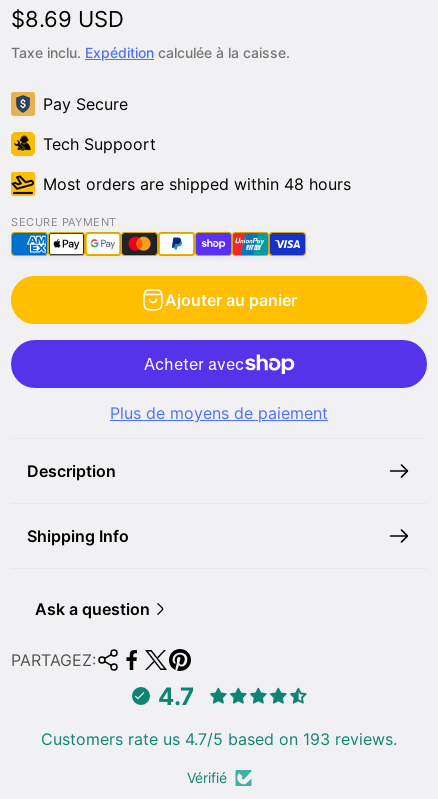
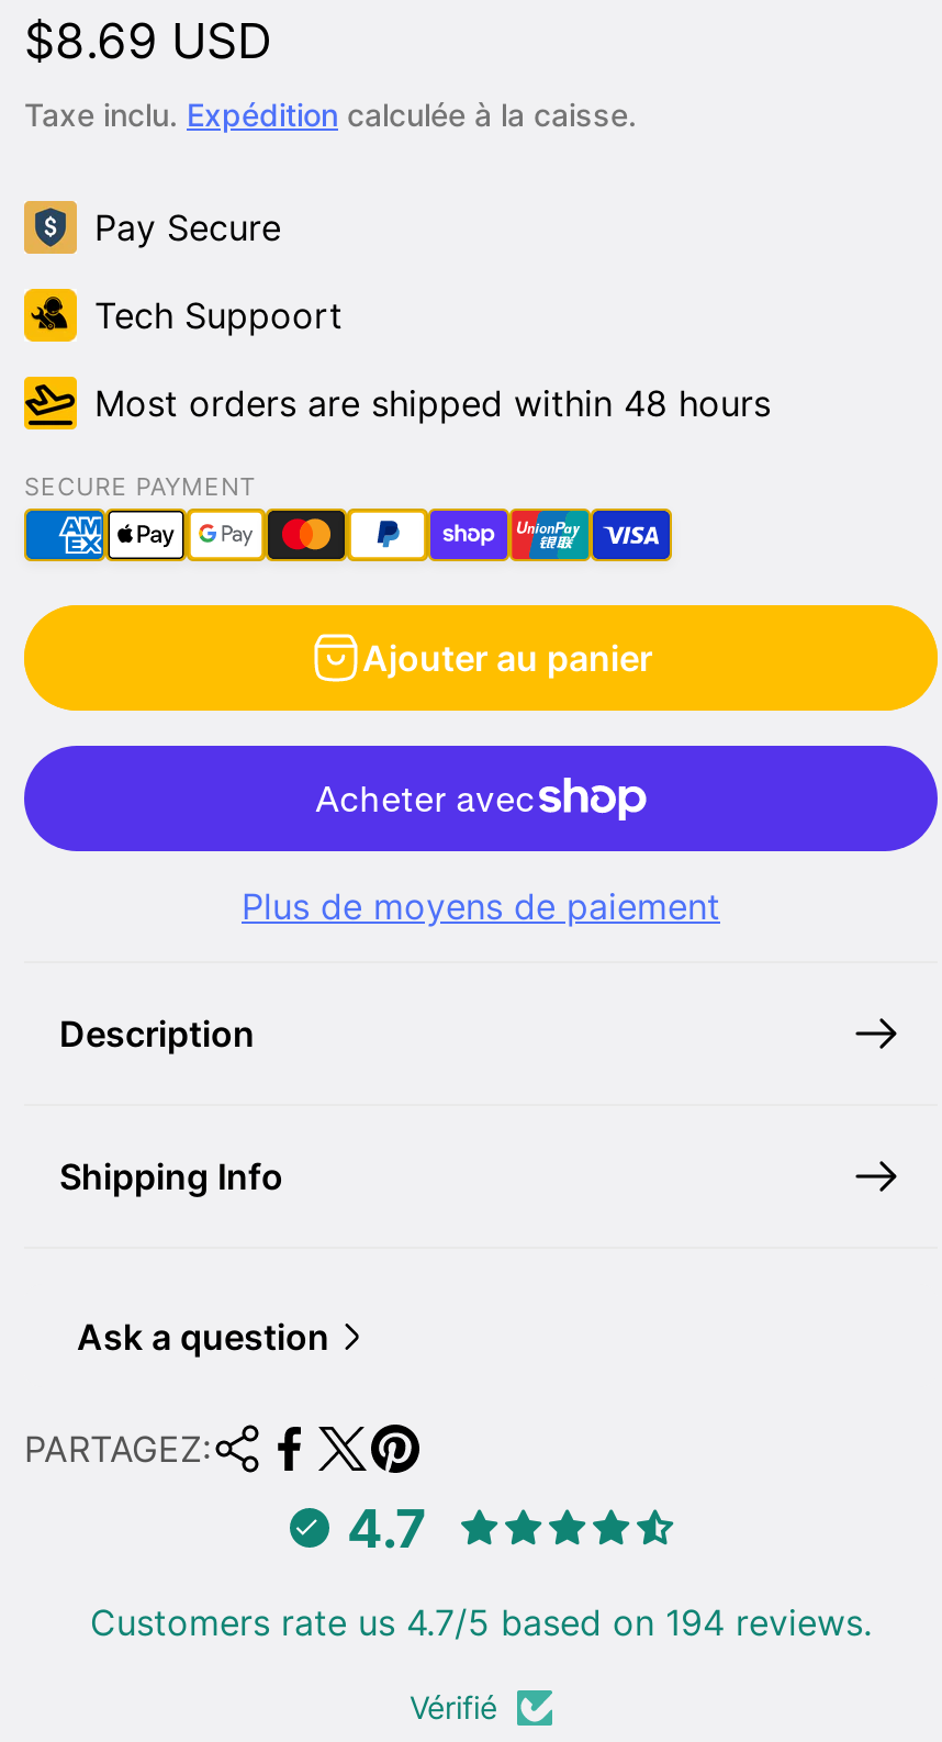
- Customers rate us 4.7/5 based on 193 reviews.
+ Customers rate us 4.7/5 based on 194 reviews.
